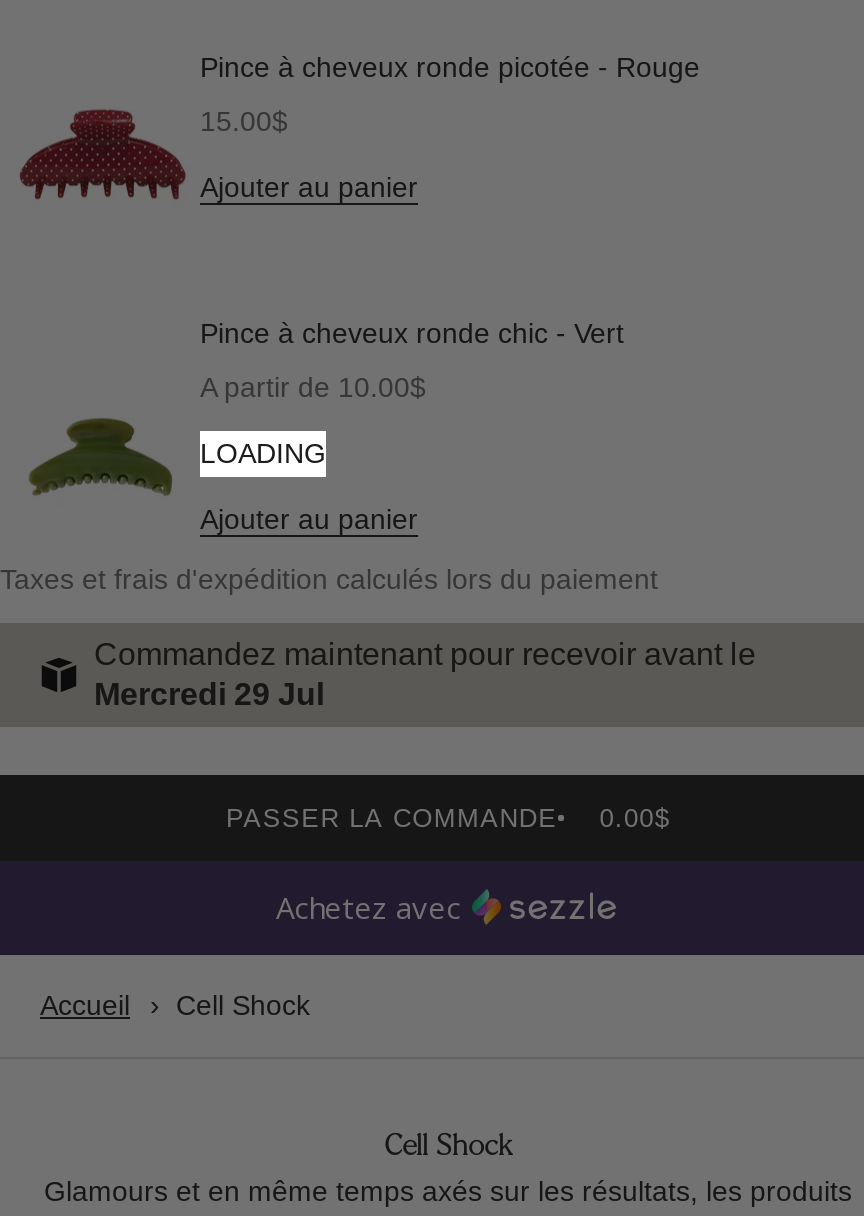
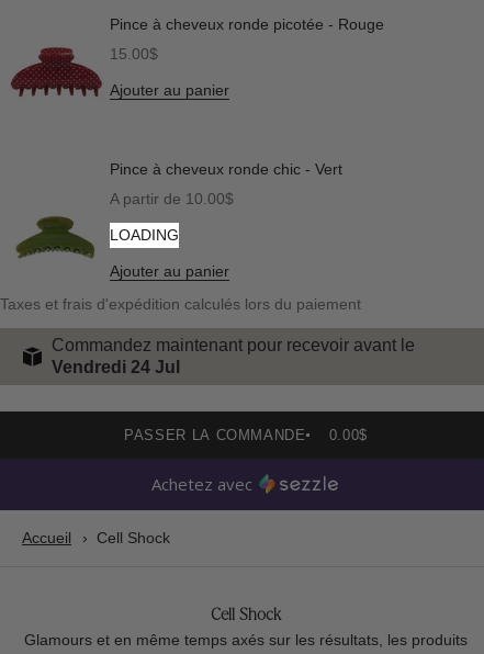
- Mercredi 29 Jul
+ Vendredi 24 Jul
